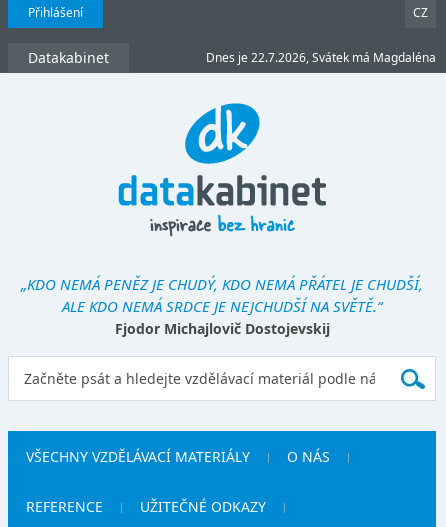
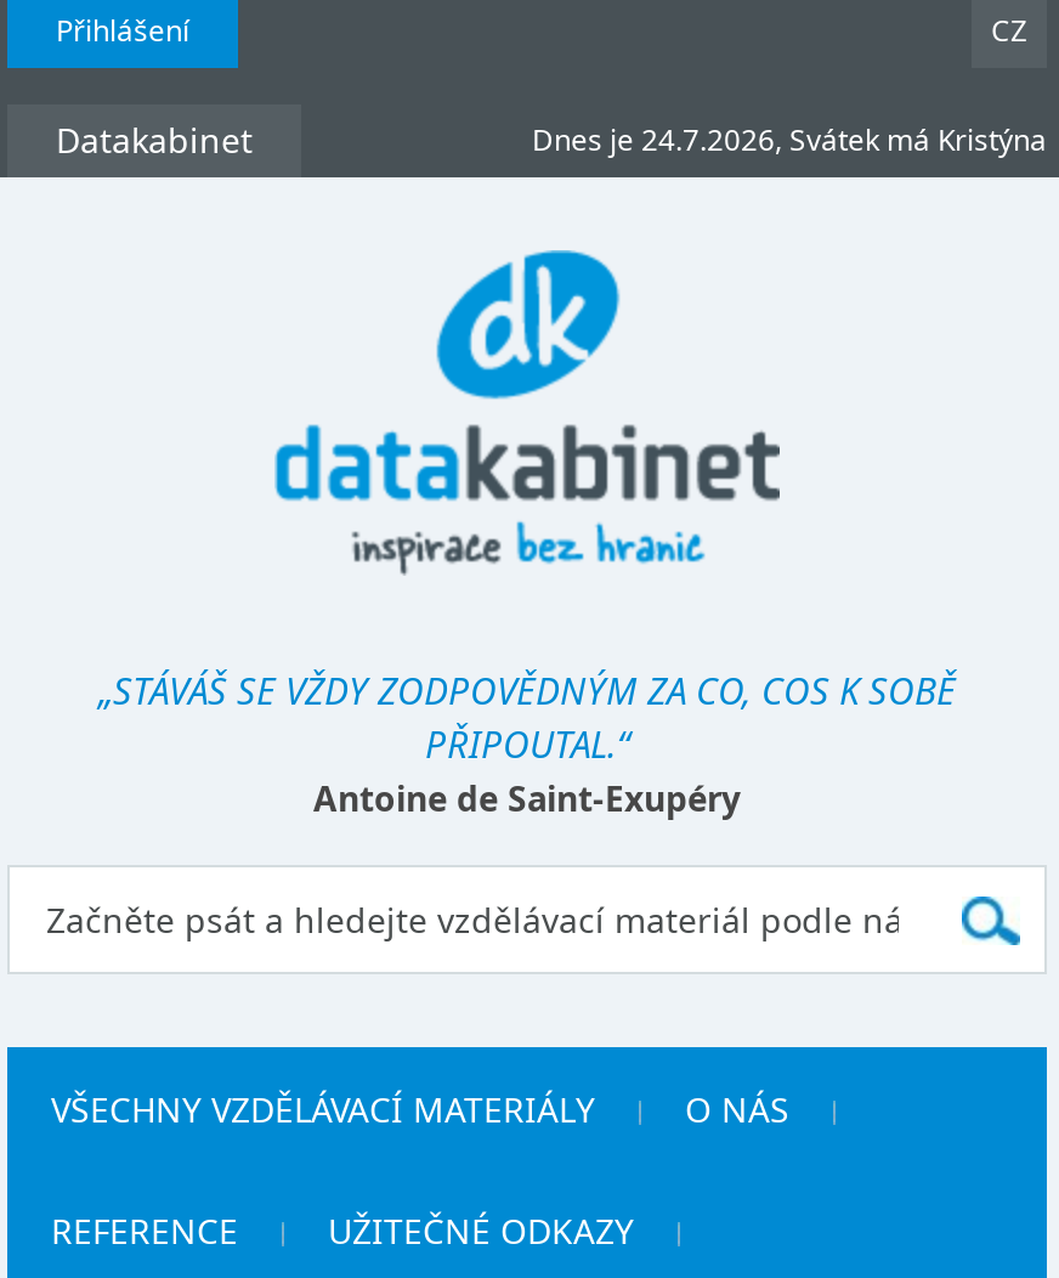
- Dnes je 22.7.2026, Svátek má Magdaléna
+ Dnes je 24.7.2026, Svátek má Kristýna

- „KDO NEMÁ PENĚZ JE CHUDÝ, KDO NEMÁ PŘÁTEL JE CHUDŠÍ,
- ALE KDO NEMÁ SRDCE JE NEJCHUDŠÍ NA SVĚTĚ.“
- Fjodor Michajlovič Dostojevskij
+ „STÁVÁŠ SE VŽDY ZODPOVĚDNÝM ZA CO, COS K SOBĚ
+ PŘIPOUTAL.“
+ Antoine de Saint-Exupéry
